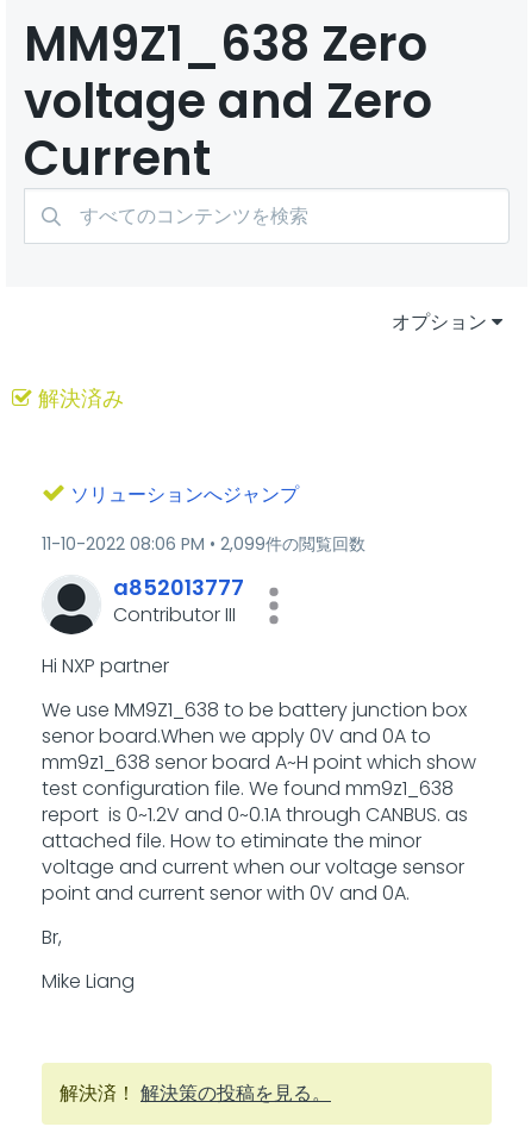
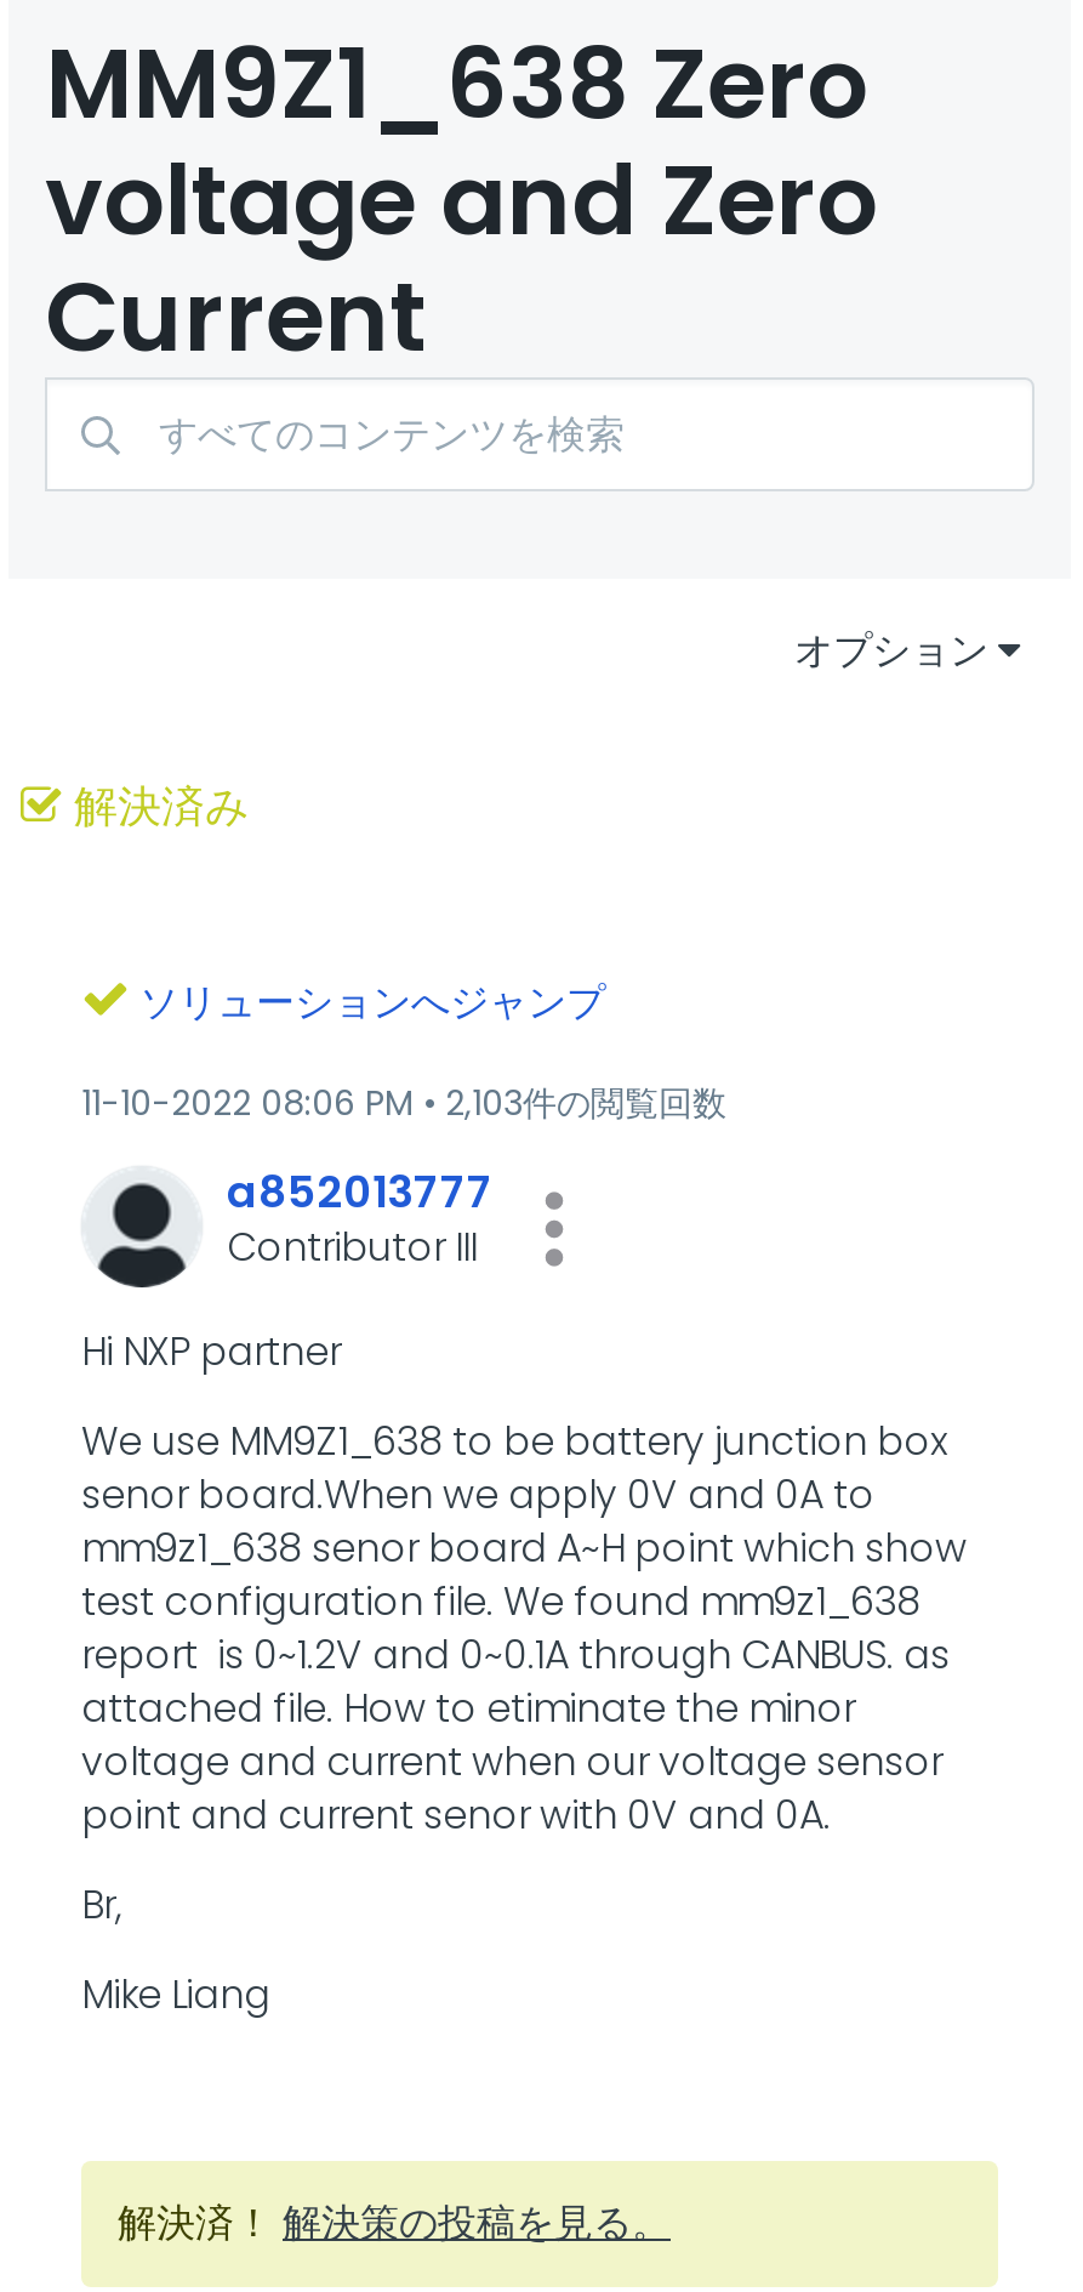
- 2,099件の閲覧回数
+ 2,103件の閲覧回数
